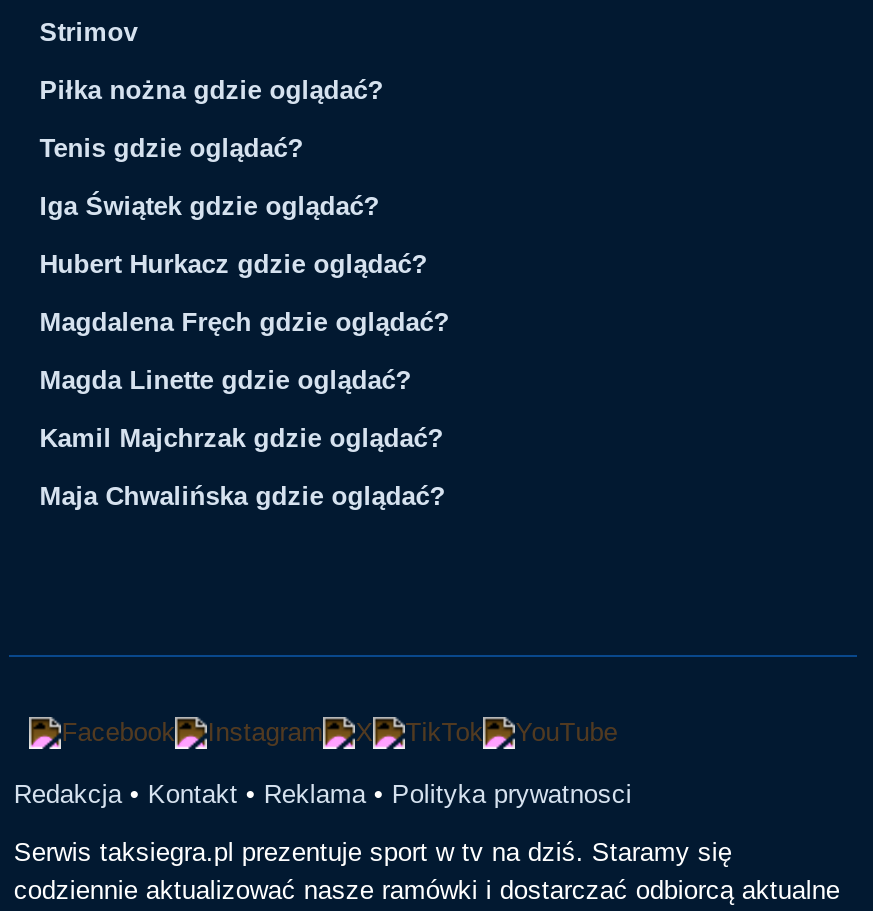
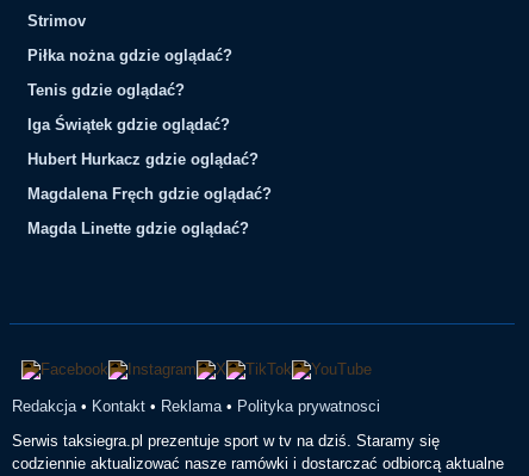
- Kamil Majchrzak gdzie oglądać?
- Maja Chwalińska gdzie oglądać?
